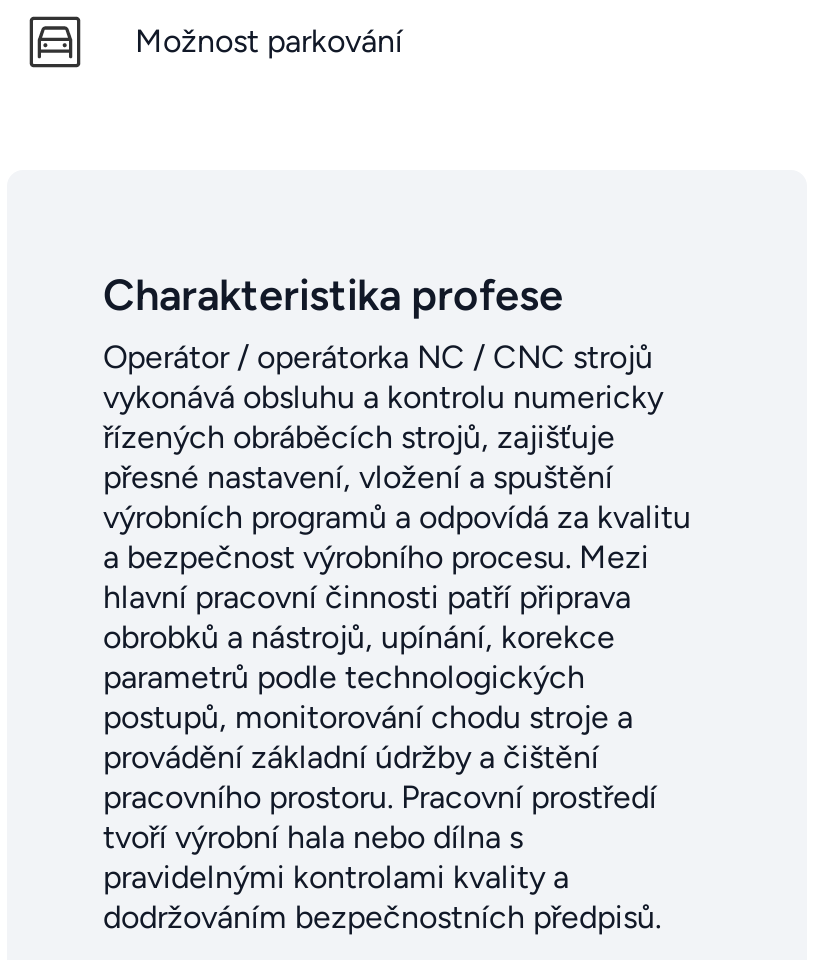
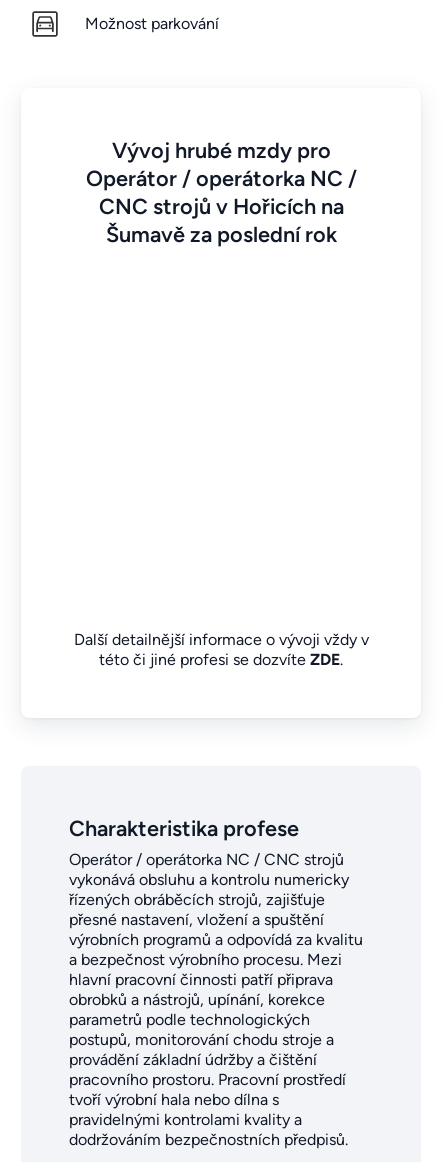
+ Další detailnější informace o vývoji vždy v
+ této či jiné profesi se dozvíte ZDE.

+ Vývoj hrubé mzdy pro
+ Operátor / operátorka NC /
+ CNC strojů v Hořicích na
+ Šumavě za poslední rok
